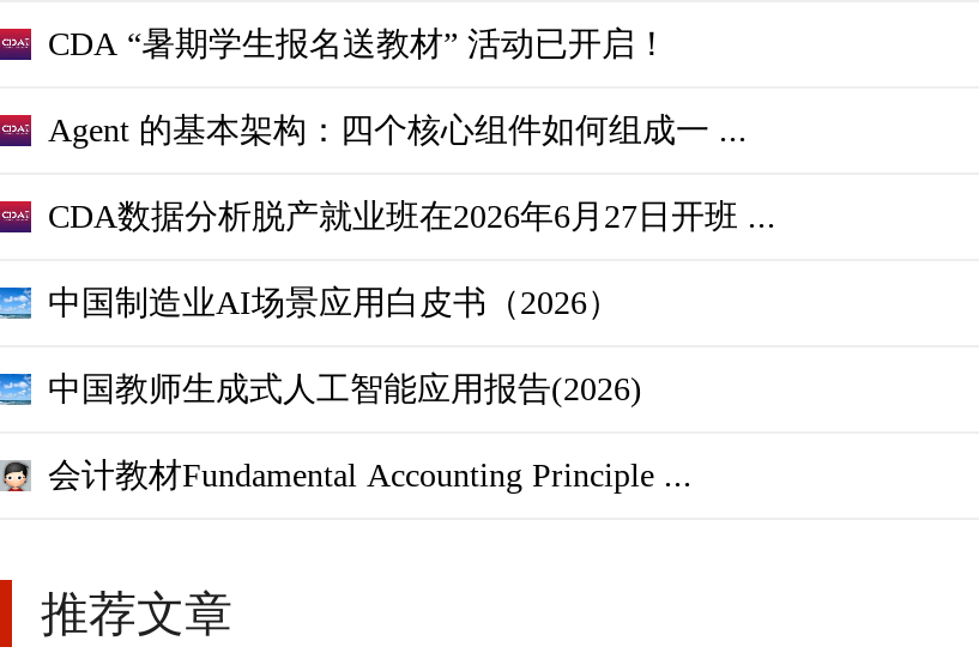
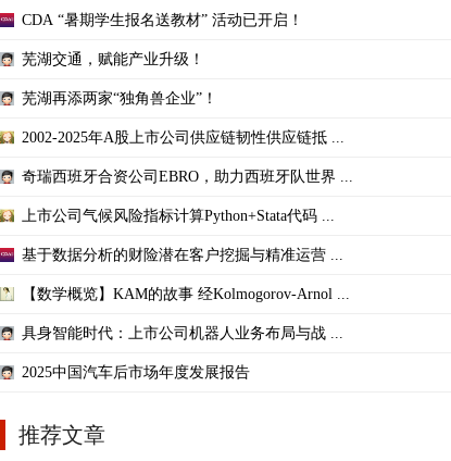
- Agent 的基本架构：四个核心组件如何组成一 ...
- CDA数据分析脱产就业班在2026年6月27日开班 ...
- 中国制造业AI场景应用白皮书（2026）
- 中国教师生成式人工智能应用报告(2026)
- 会计教材Fundamental Accounting Principle ...
+ 芜湖交通，赋能产业升级！
+ 芜湖再添两家“独角兽企业”！
+ 2002-2025年A股上市公司供应链韧性供应链抵 ...
+ 奇瑞西班牙合资公司EBRO，助力西班牙队世界 ...
+ 上市公司气候风险指标计算Python+Stata代码 ...
+ 基于数据分析的财险潜在客户挖掘与精准运营 ...
+ 【数学概览】KAM的故事 经Kolmogorov-Arnol ...
+ 具身智能时代：上市公司机器人业务布局与战 ...
+ 2025中国汽车后市场年度发展报告
